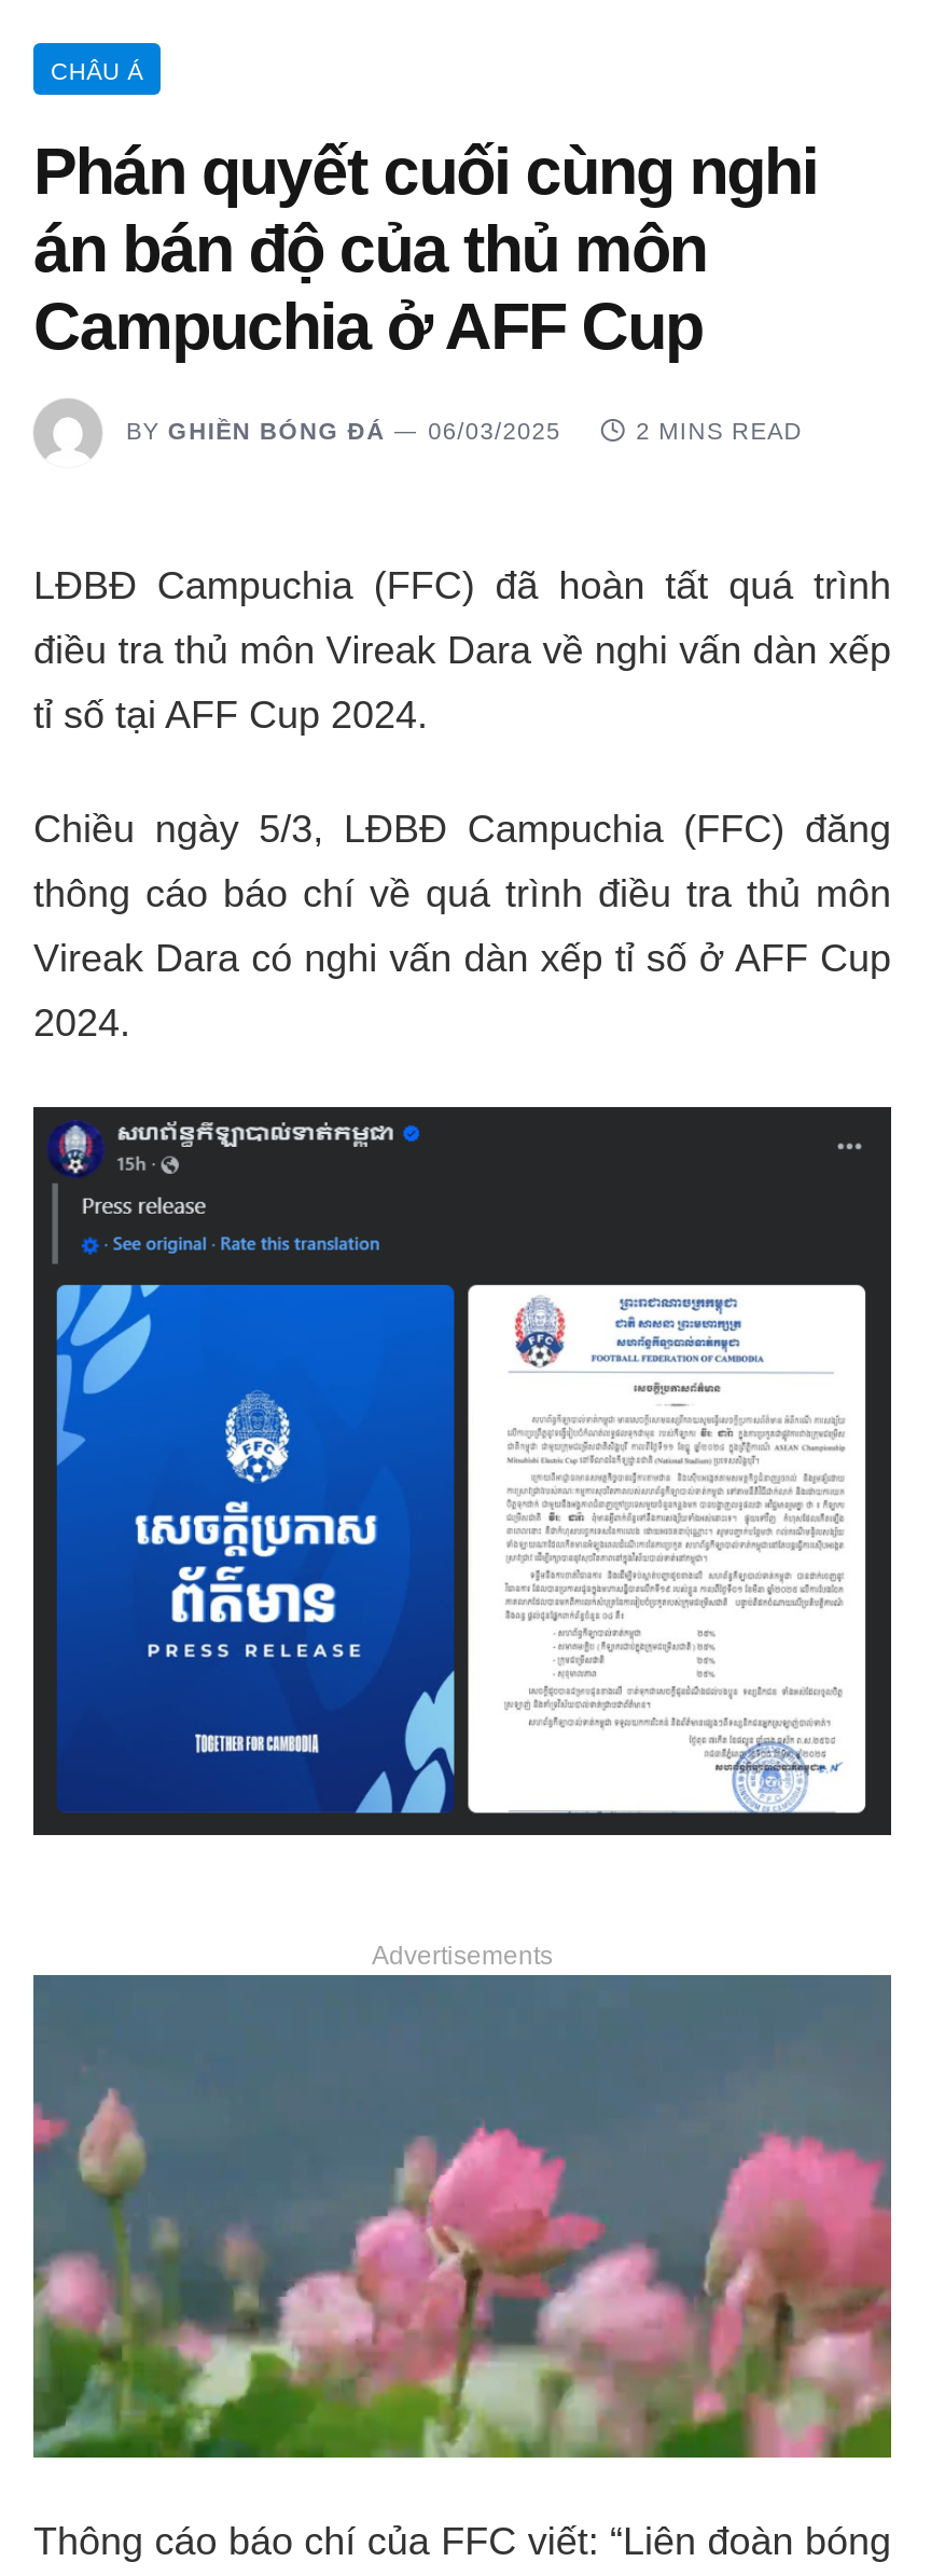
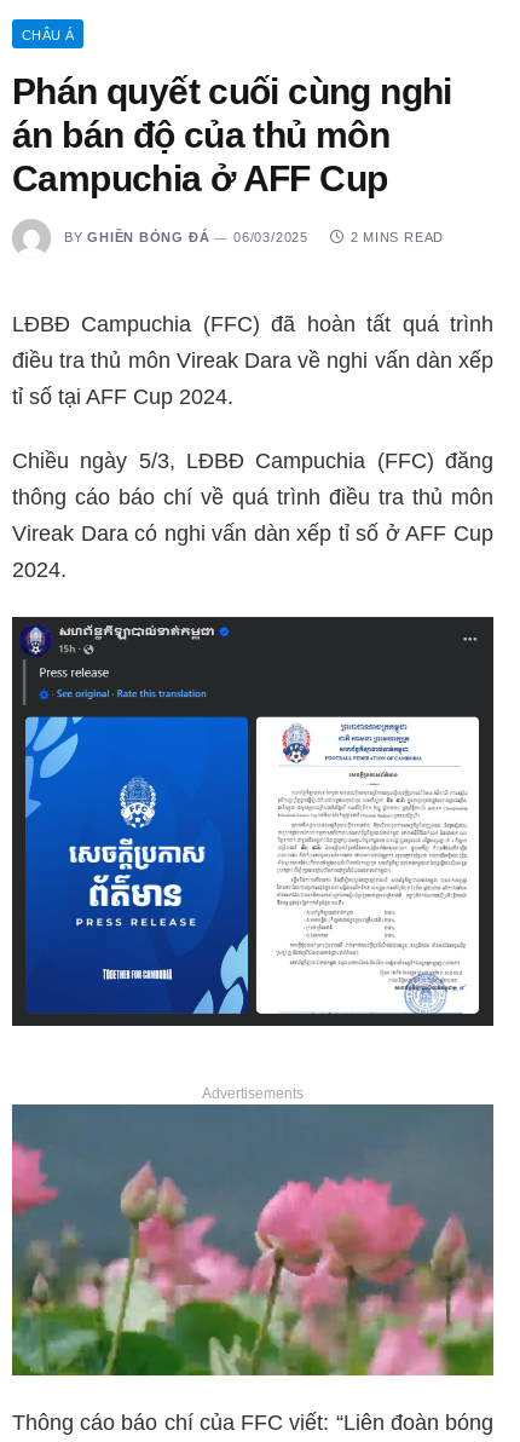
- [image]
+ [image]
